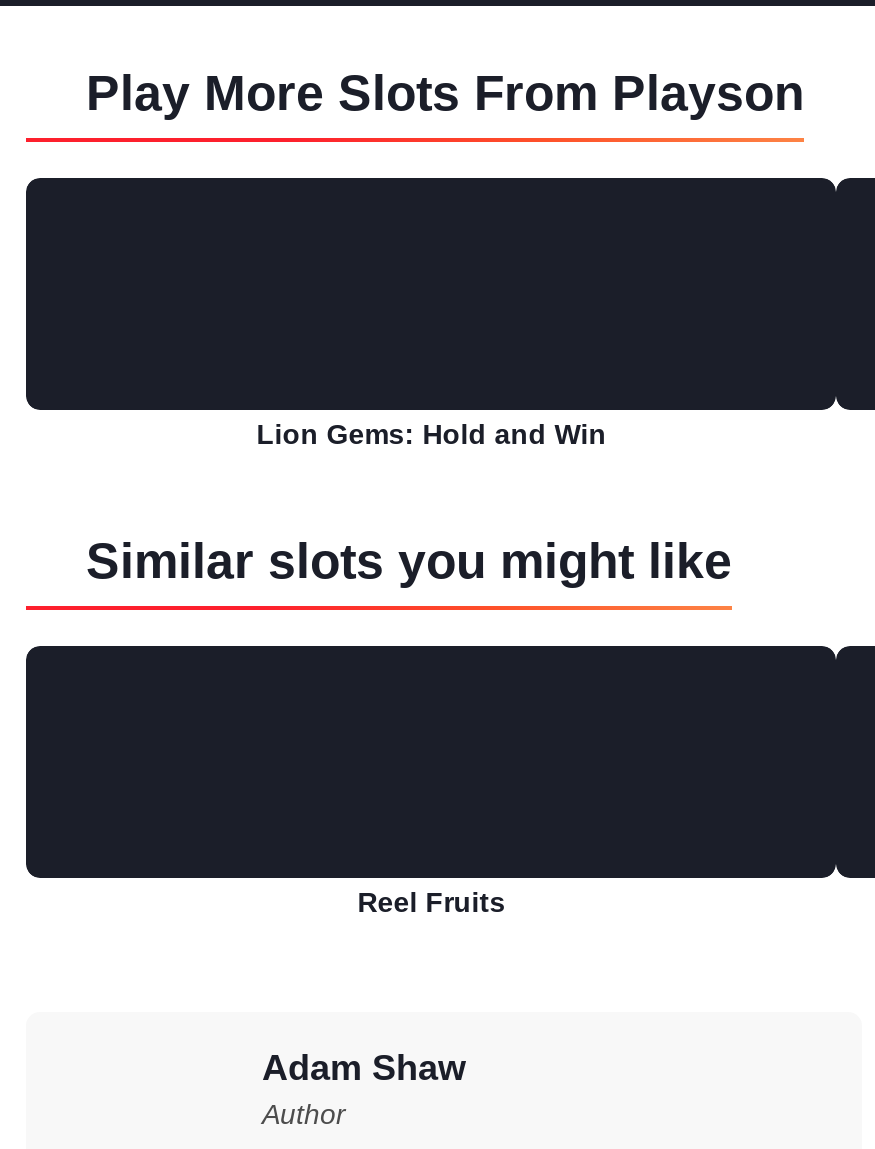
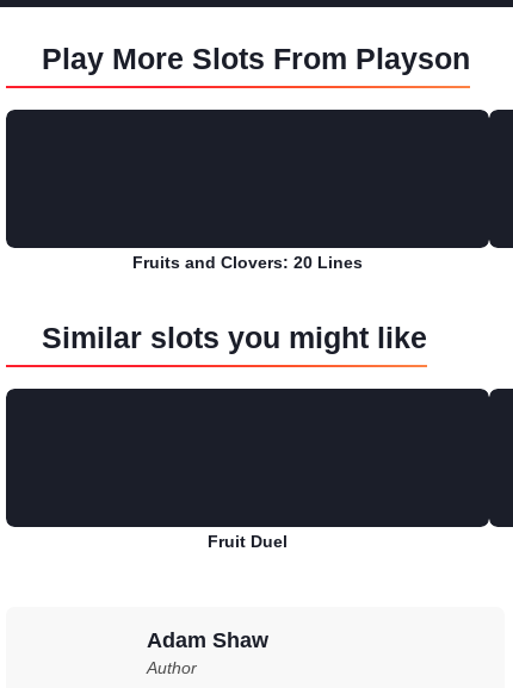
- Lion Gems: Hold and Win
+ Fruits and Clovers: 20 Lines

- Reel Fruits
+ Fruit Duel
